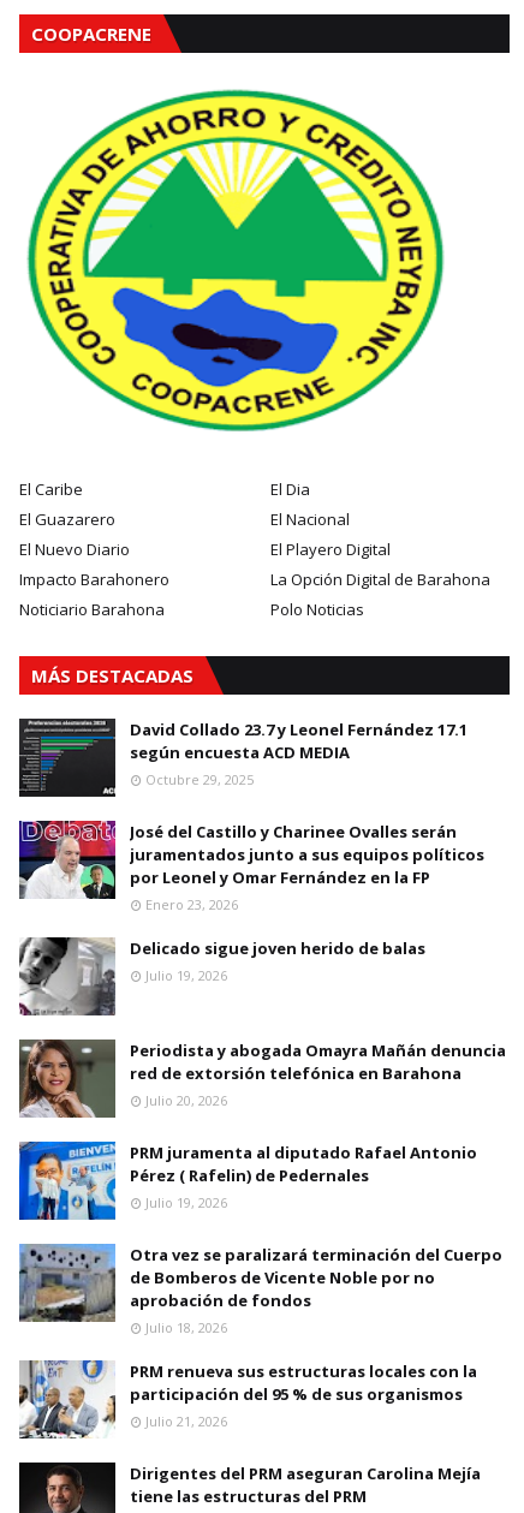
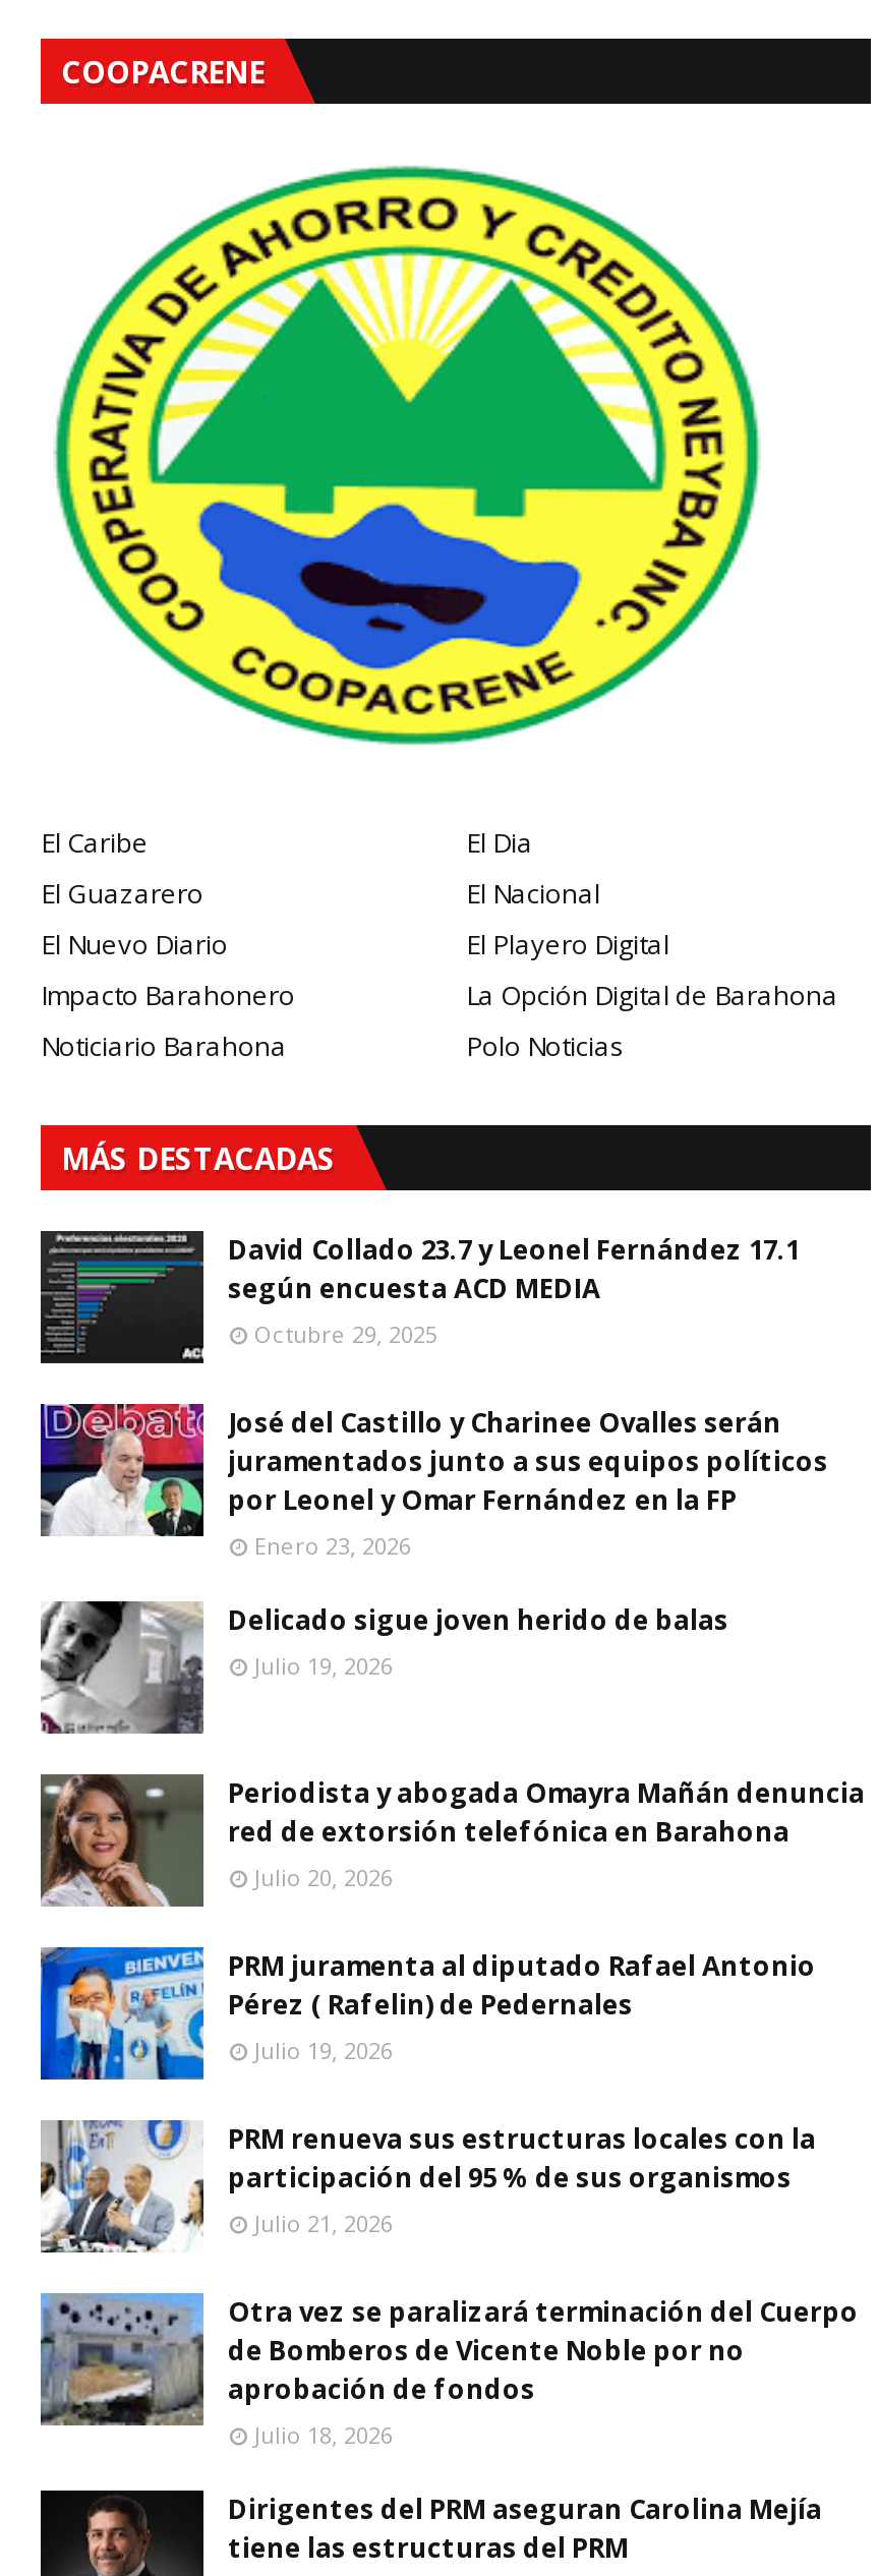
moved down: [image] | Otra vez se paralizará terminación del Cuerpo | de Bomberos de Vicente Noble por no | aprobación de fondos | Julio 18, 2026

moved up: [image] | PRM renueva sus estructuras locales con la | participación del 95 % de sus organismos | Julio 21, 2026
